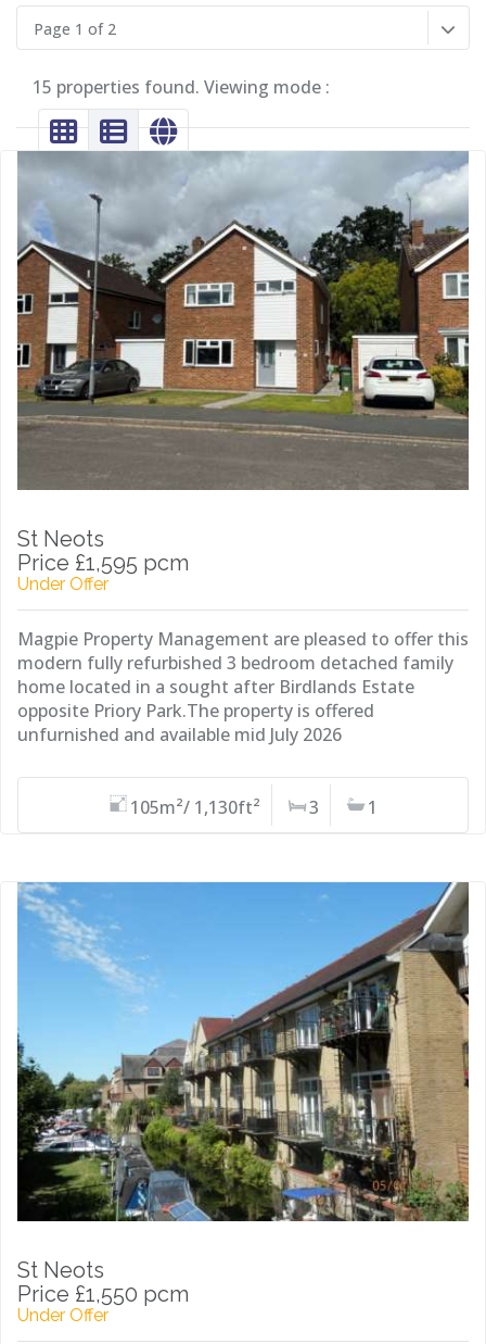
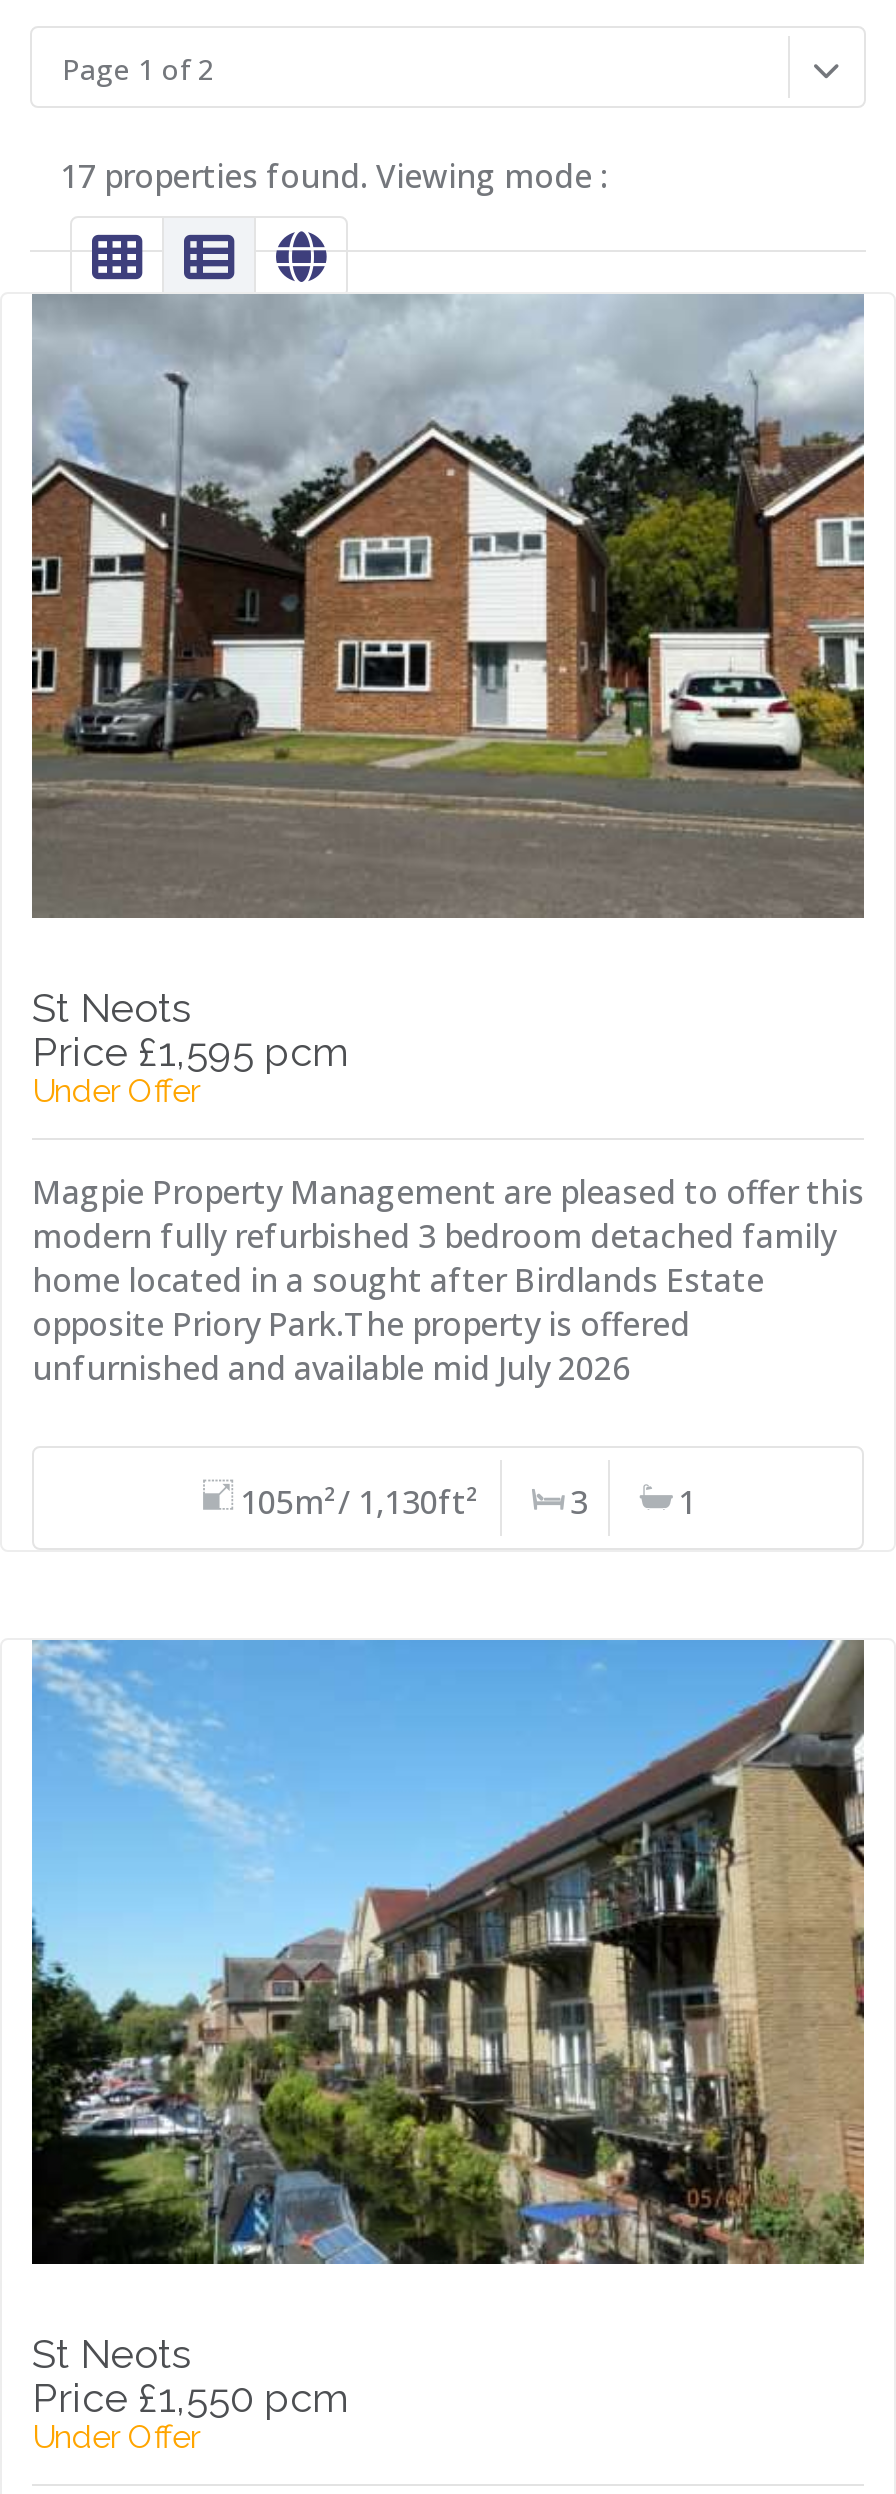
- 15 properties found. Viewing mode :
+ 17 properties found. Viewing mode :
